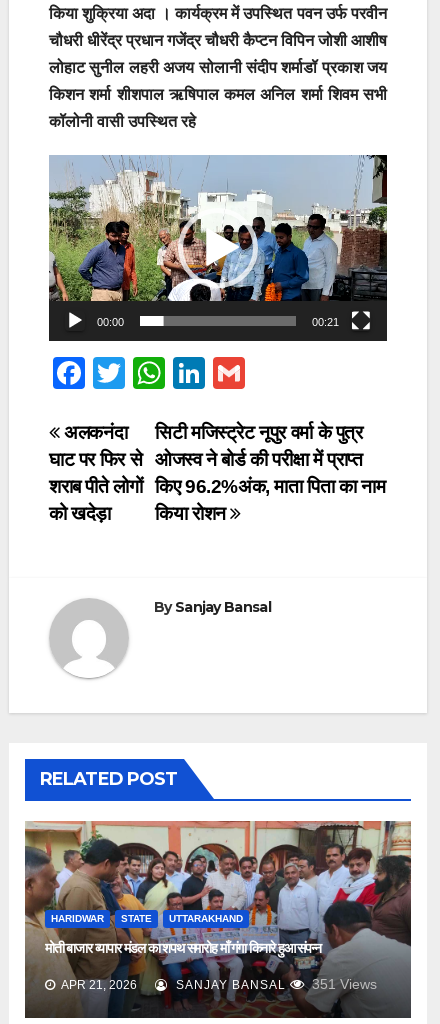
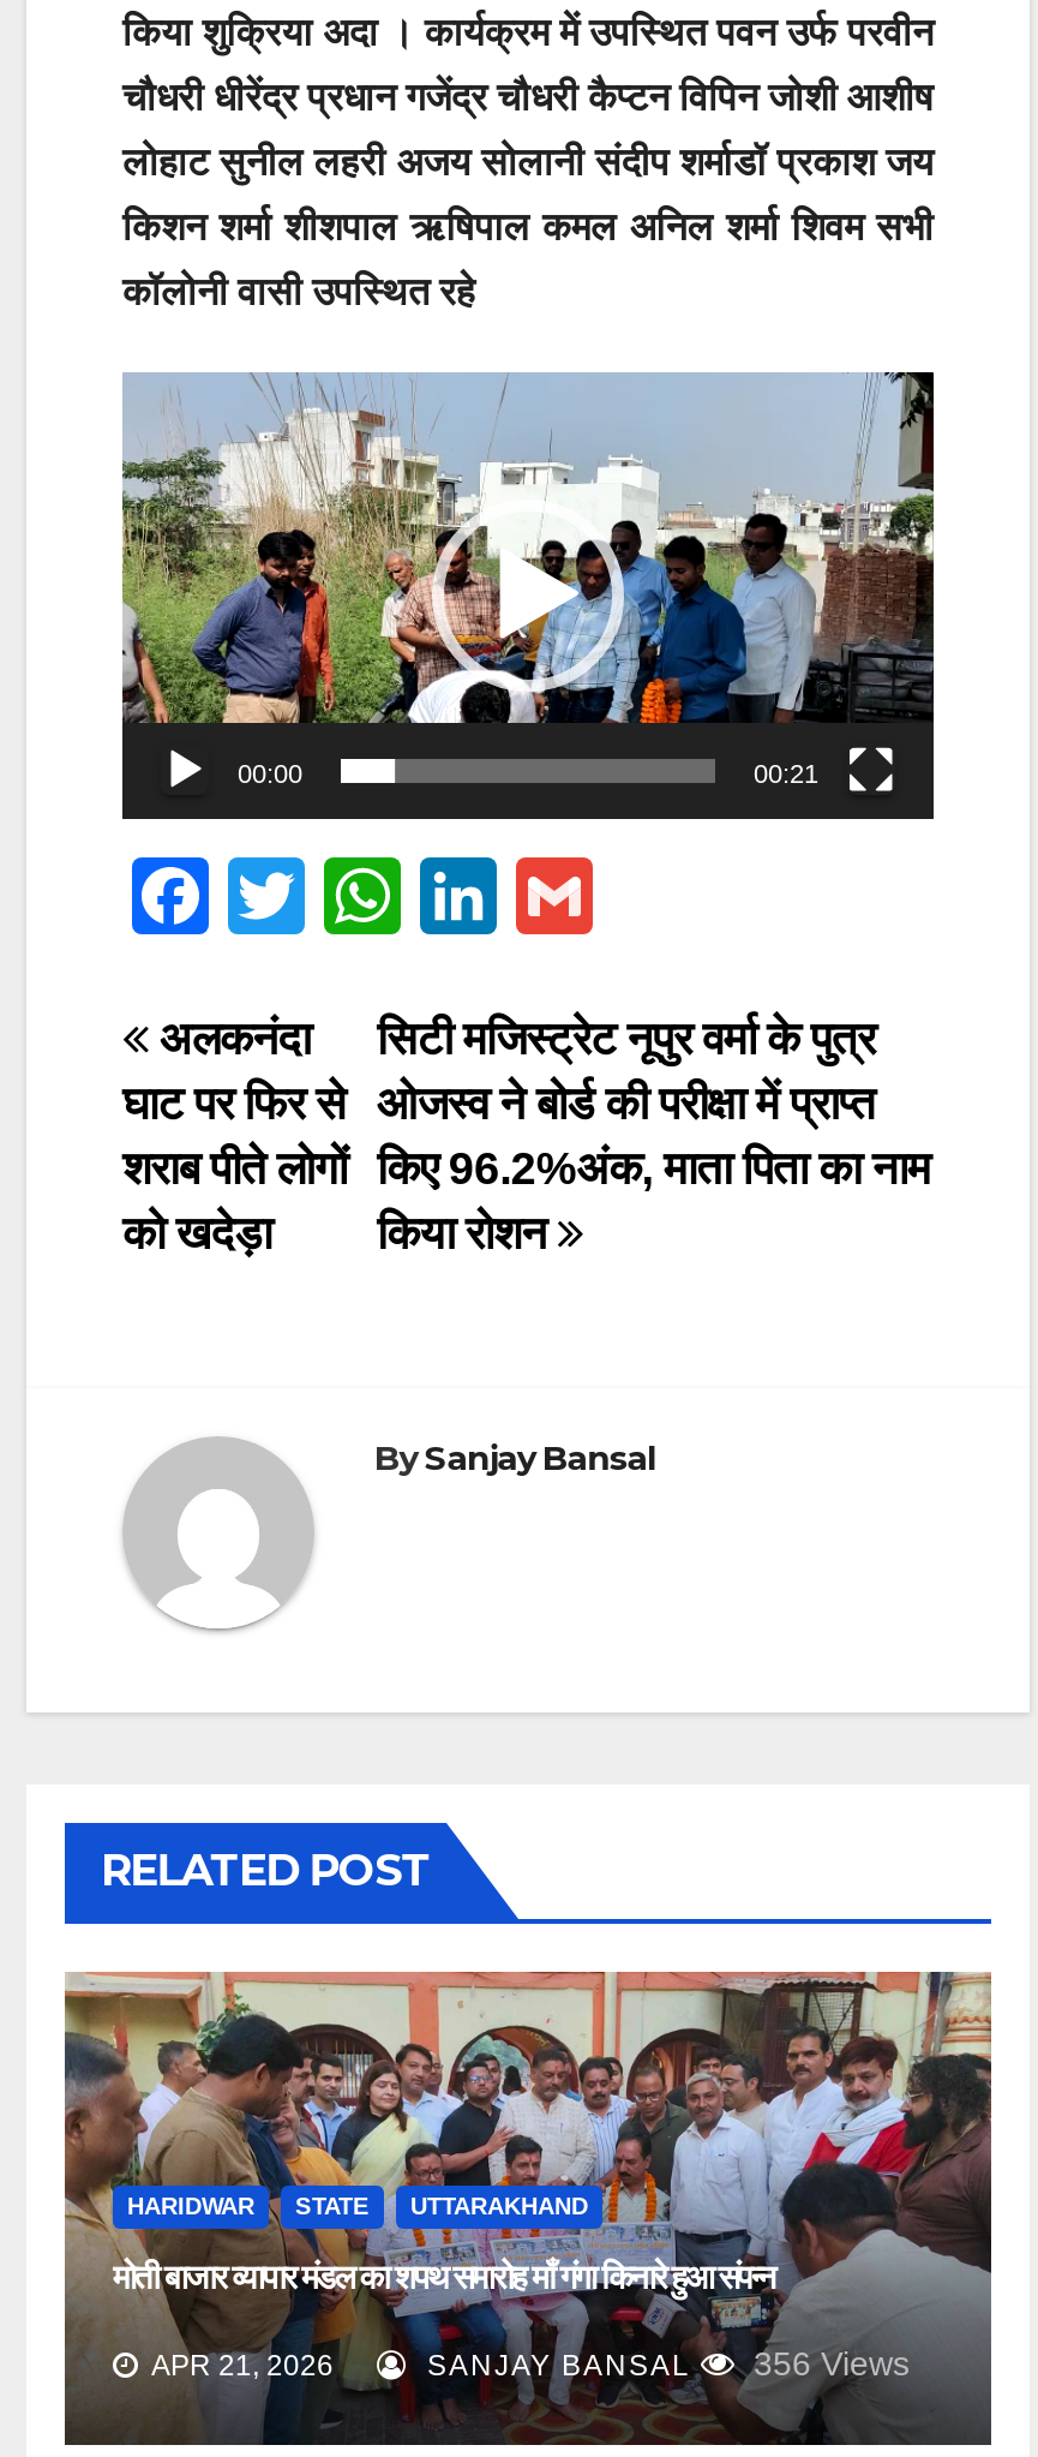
- SANJAY BANSAL 351 Views
+ SANJAY BANSAL 356 Views
